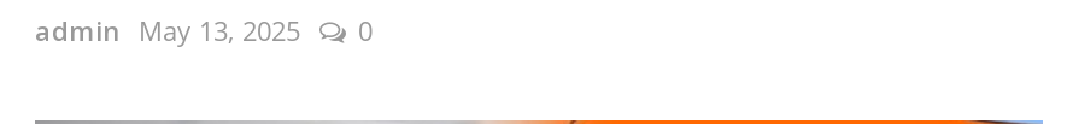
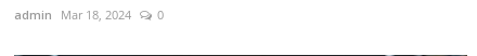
- admin May 13, 2025 0
+ admin Mar 18, 2024 0
